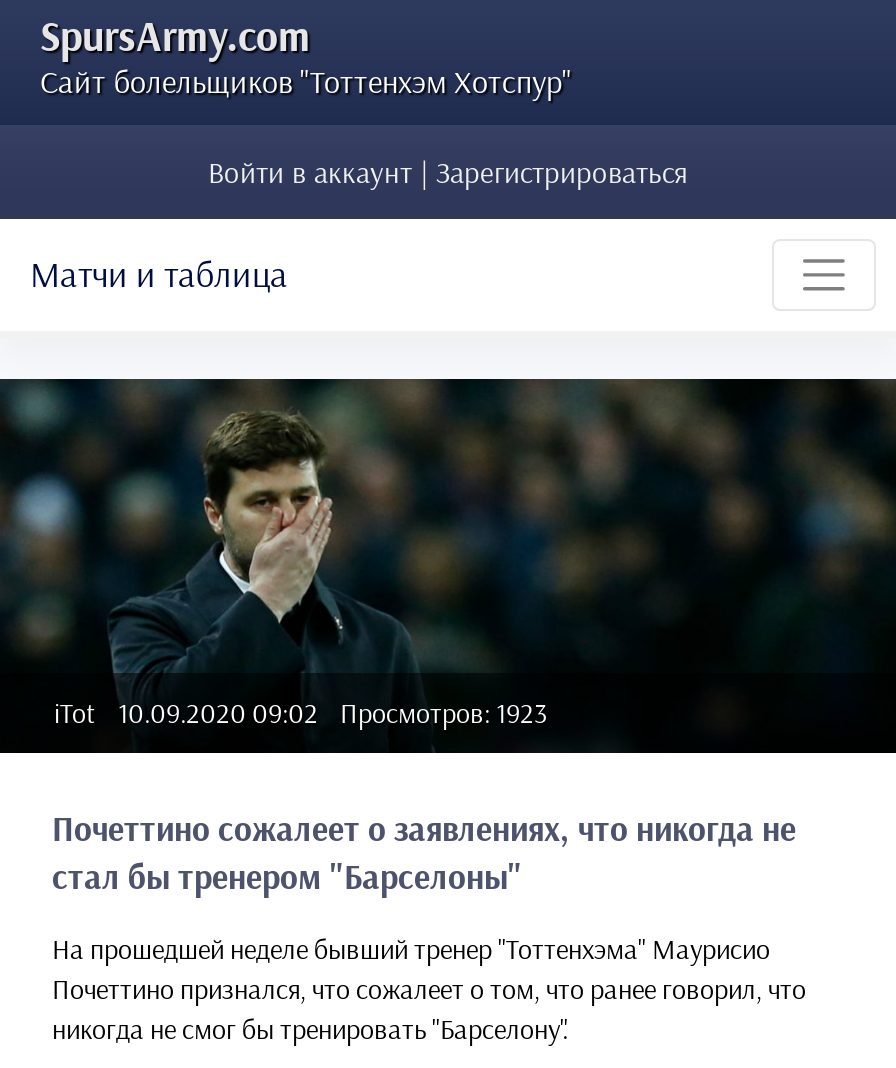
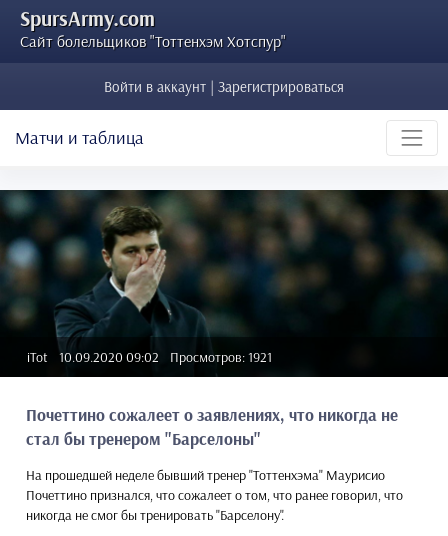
- iTot 10.09.2020 09:02 Просмотров: 1923
+ iTot 10.09.2020 09:02 Просмотров: 1921
